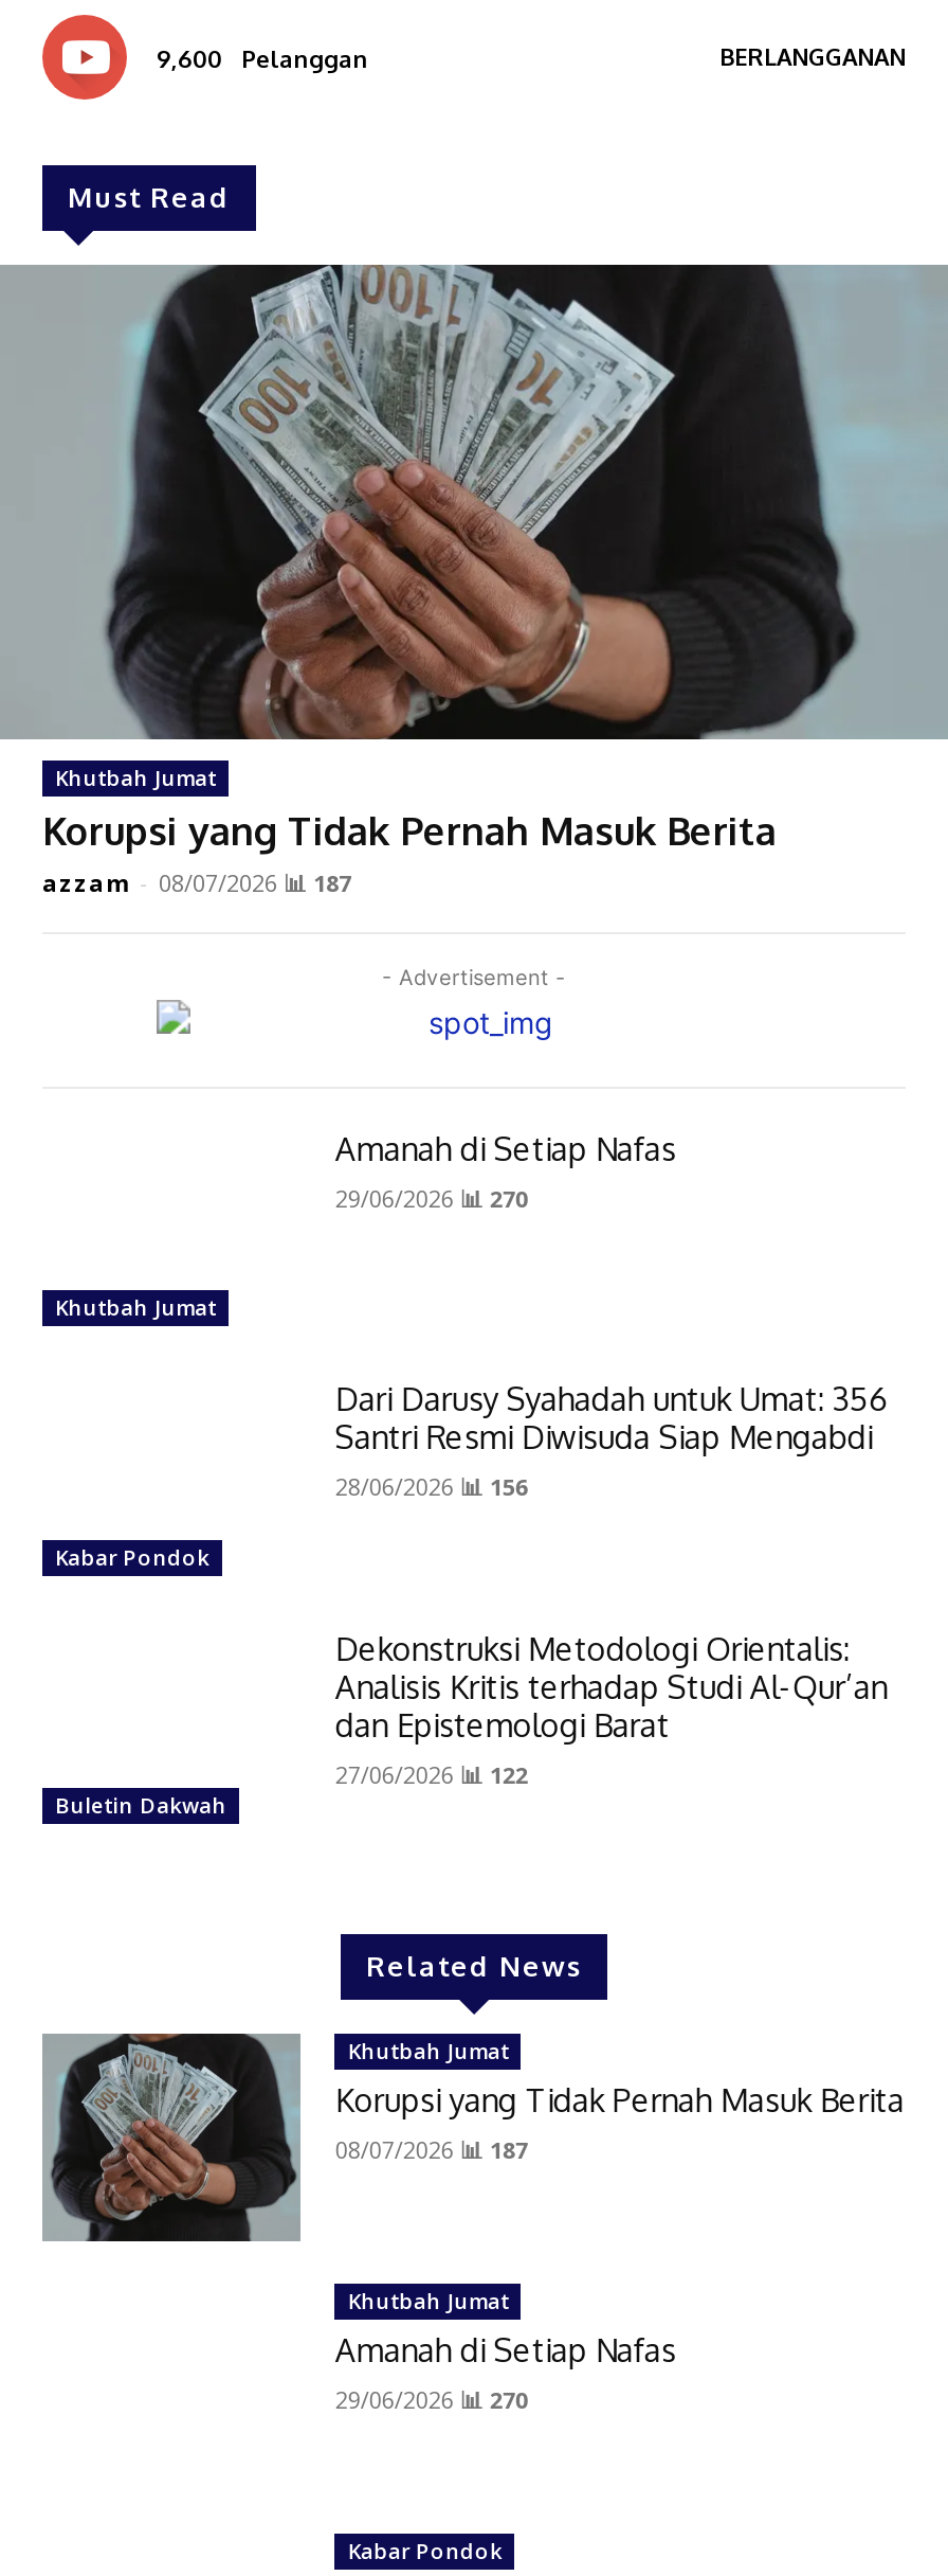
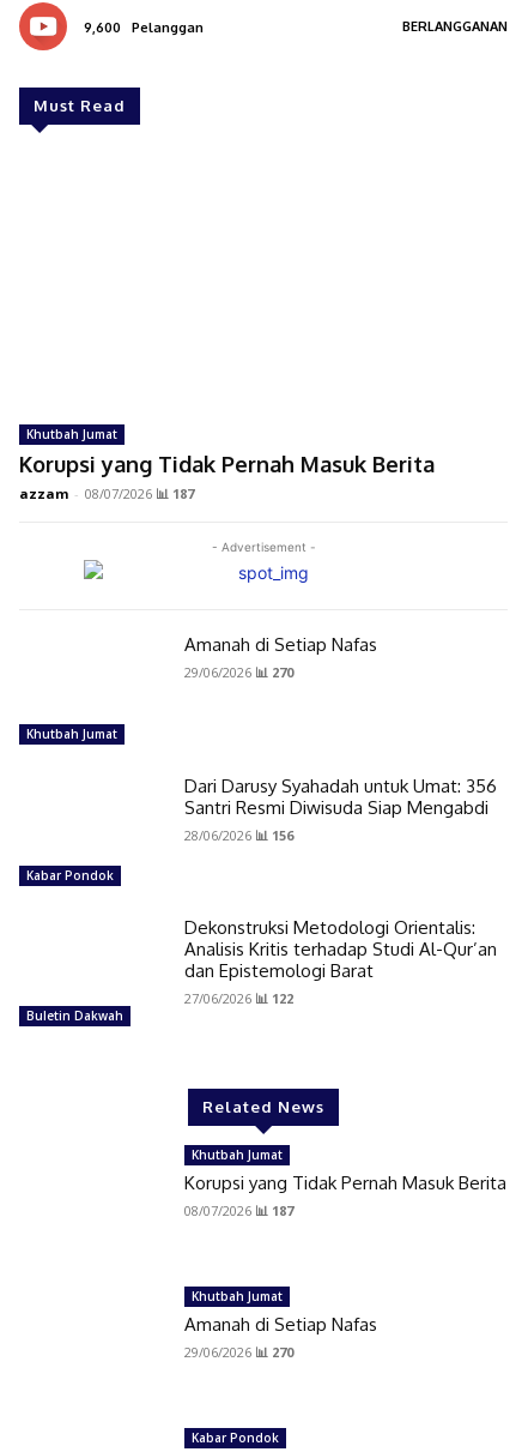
- [image]

- [image]
